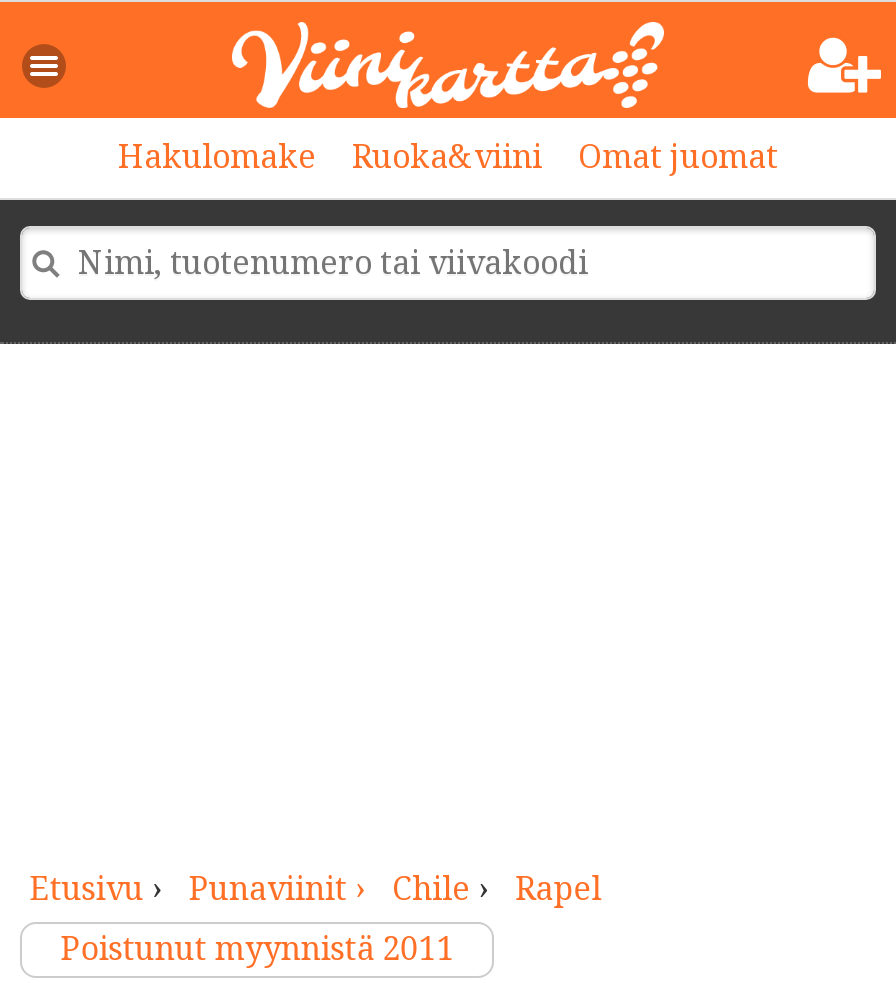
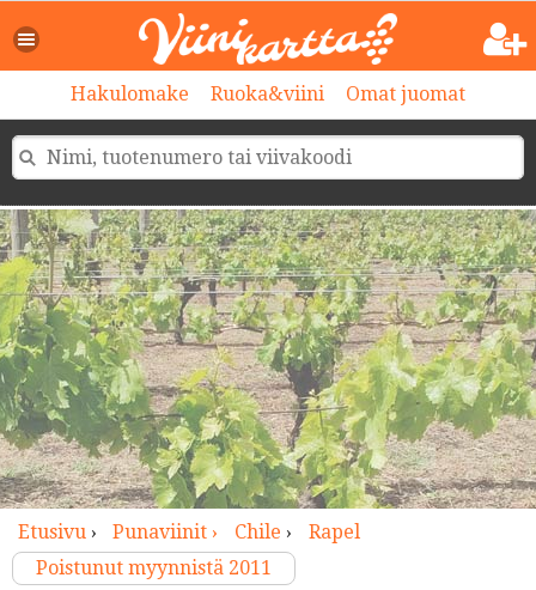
+ [image]
